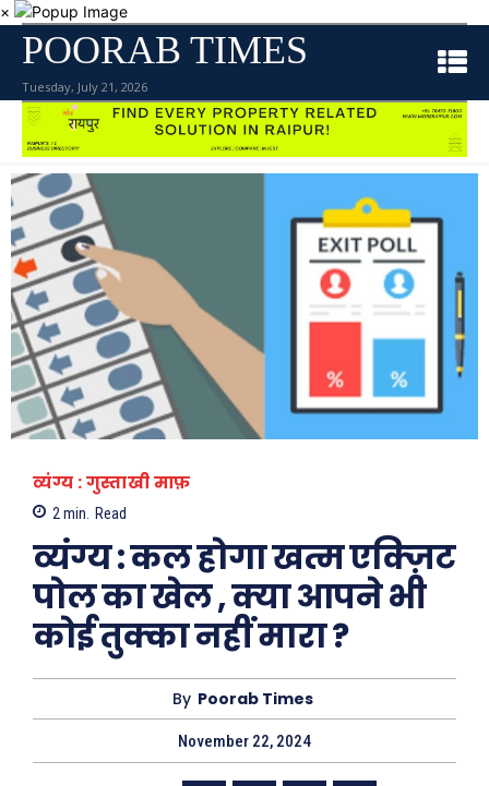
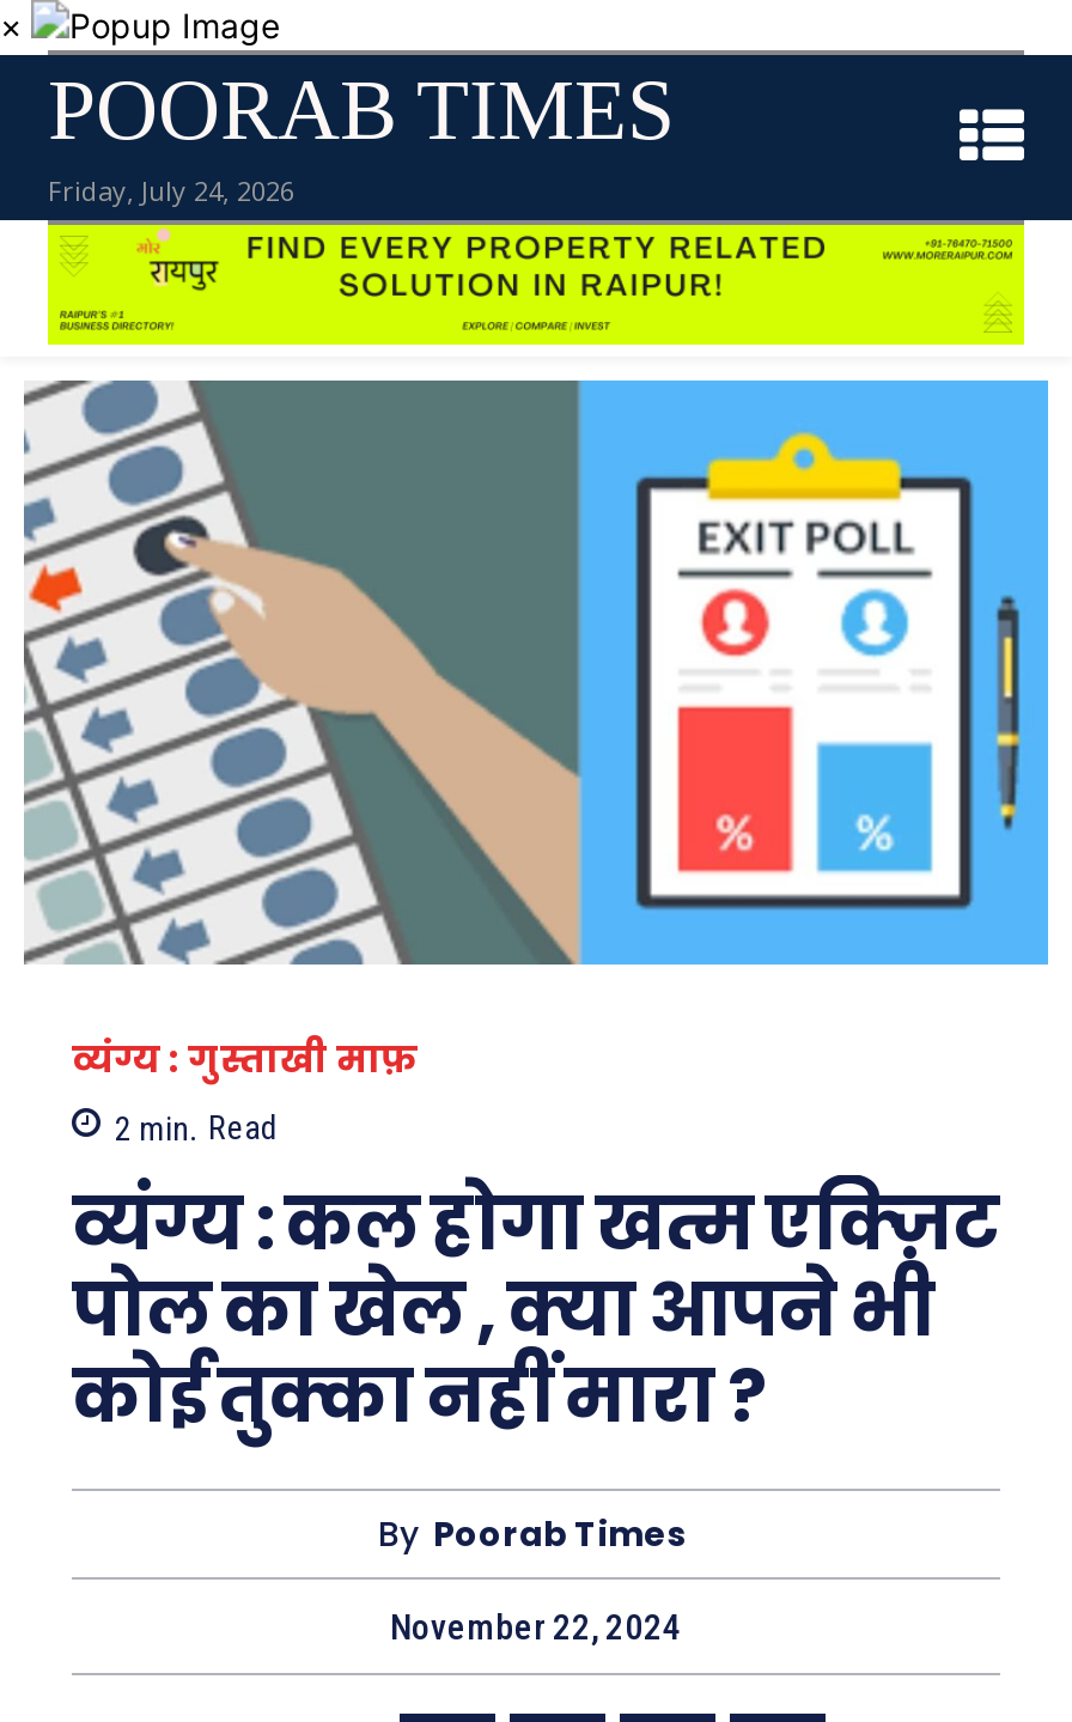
- Tuesday, July 21, 2026
+ Friday, July 24, 2026
